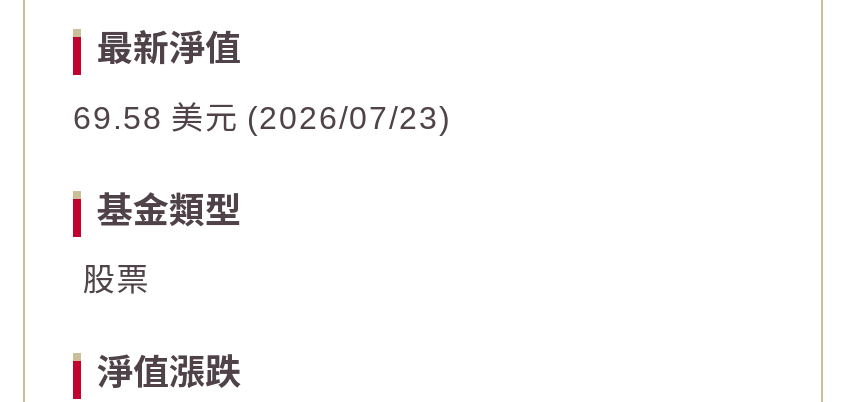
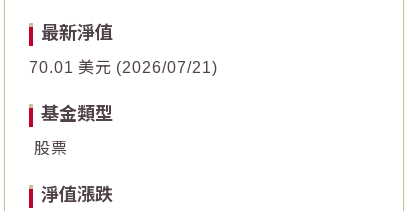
- 69.58 美元 2026/07/23
+ 70.01 美元 2026/07/21
